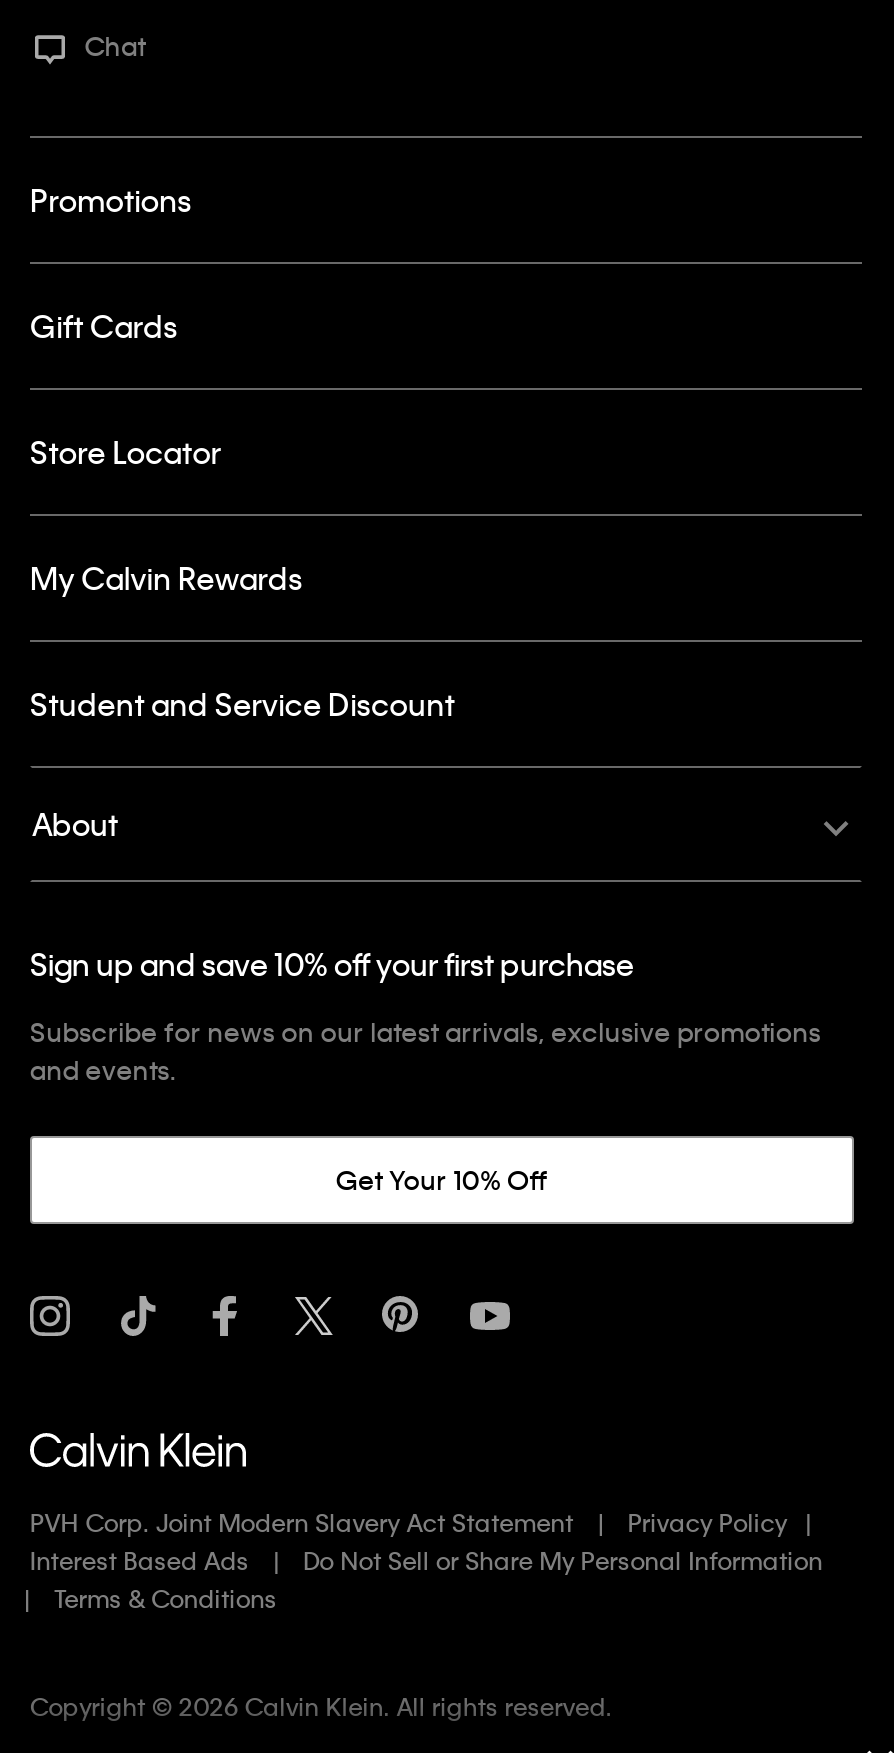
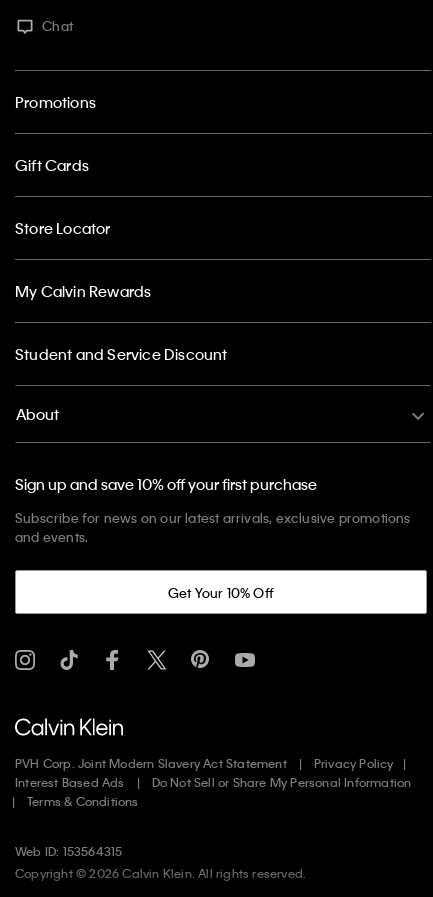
+ Web ID: 153564315
